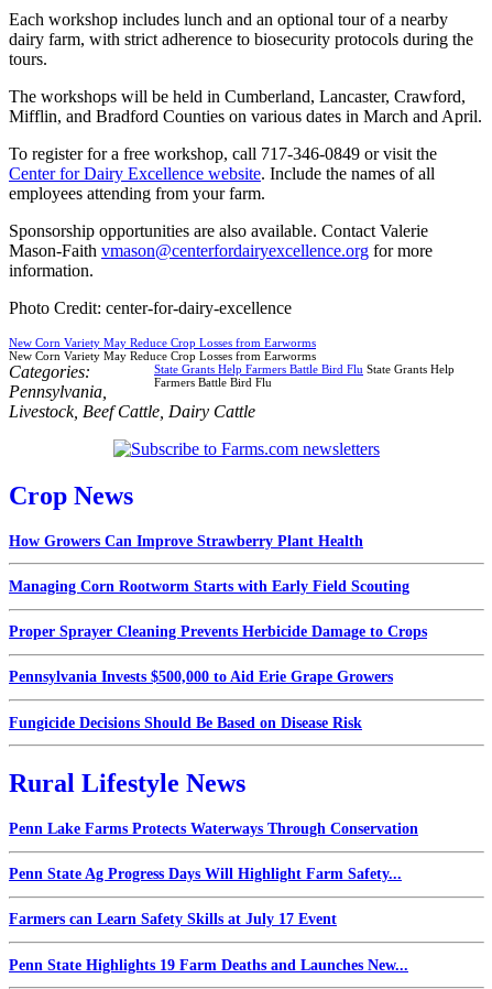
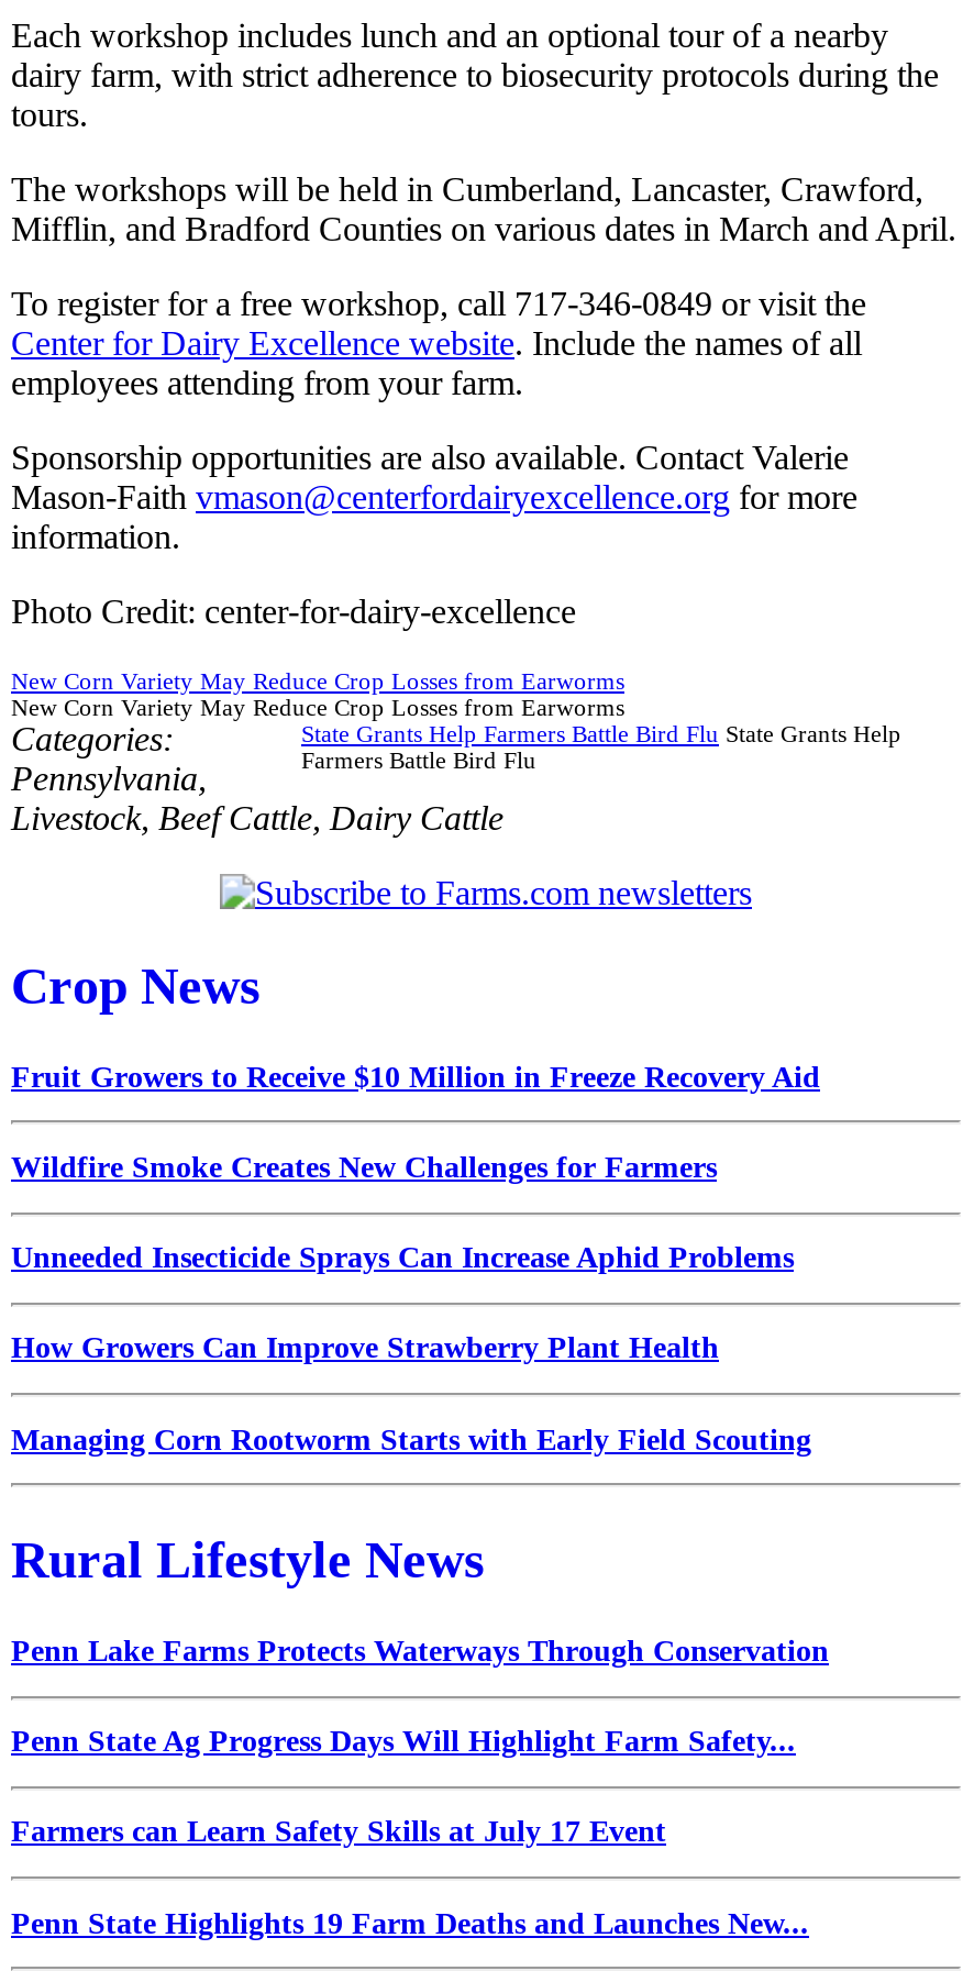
+ Fruit Growers to Receive $10 Million in Freeze Recovery Aid
+ Wildfire Smoke Creates New Challenges for Farmers
+ Unneeded Insecticide Sprays Can Increase Aphid Problems

moved down: How Growers Can Improve Strawberry Plant Health | Managing Corn Rootworm Starts with Early Field Scouting

- Proper Sprayer Cleaning Prevents Herbicide Damage to Crops
- Pennsylvania Invests $500,000 to Aid Erie Grape Growers
- Fungicide Decisions Should Be Based on Disease Risk
